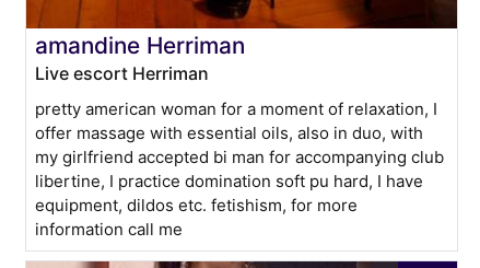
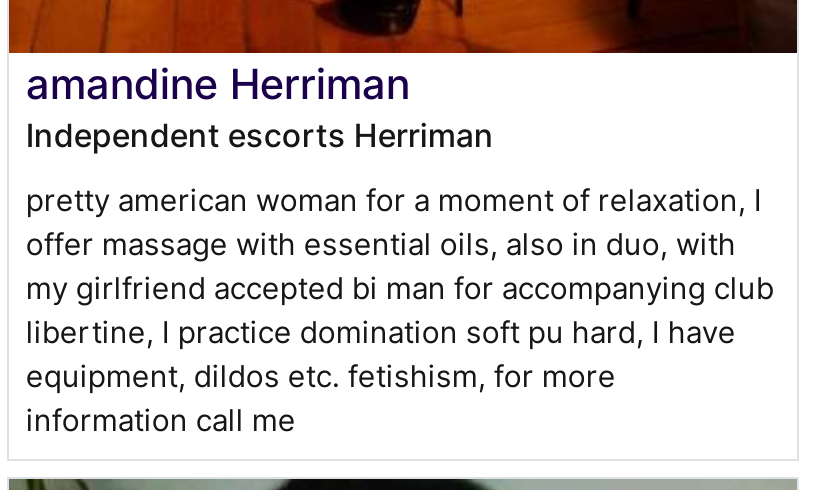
- Live escort Herriman
+ Independent escorts Herriman
